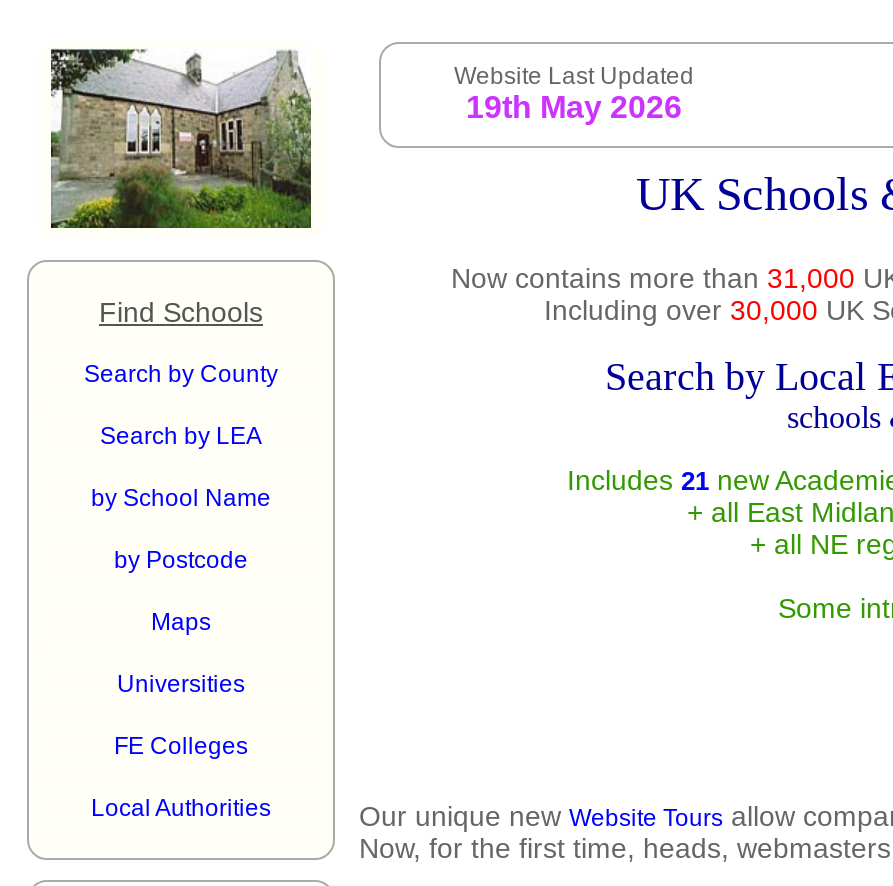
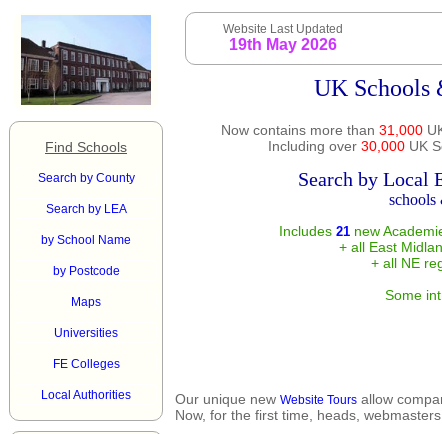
- [image]
+ [image]
